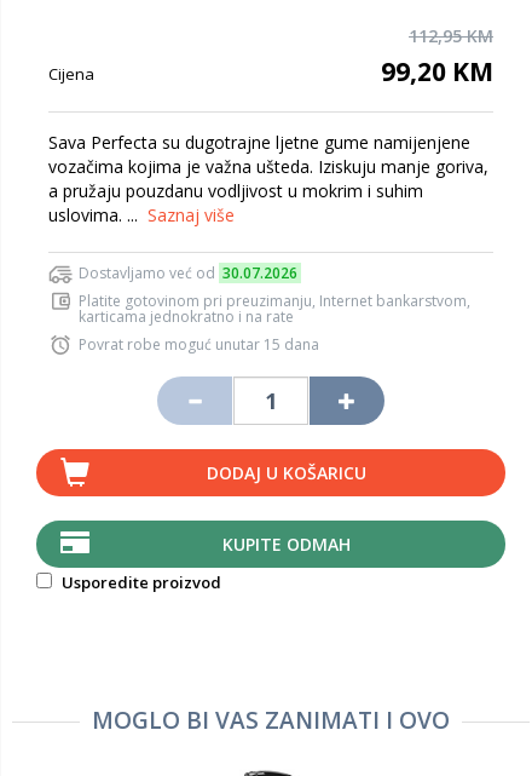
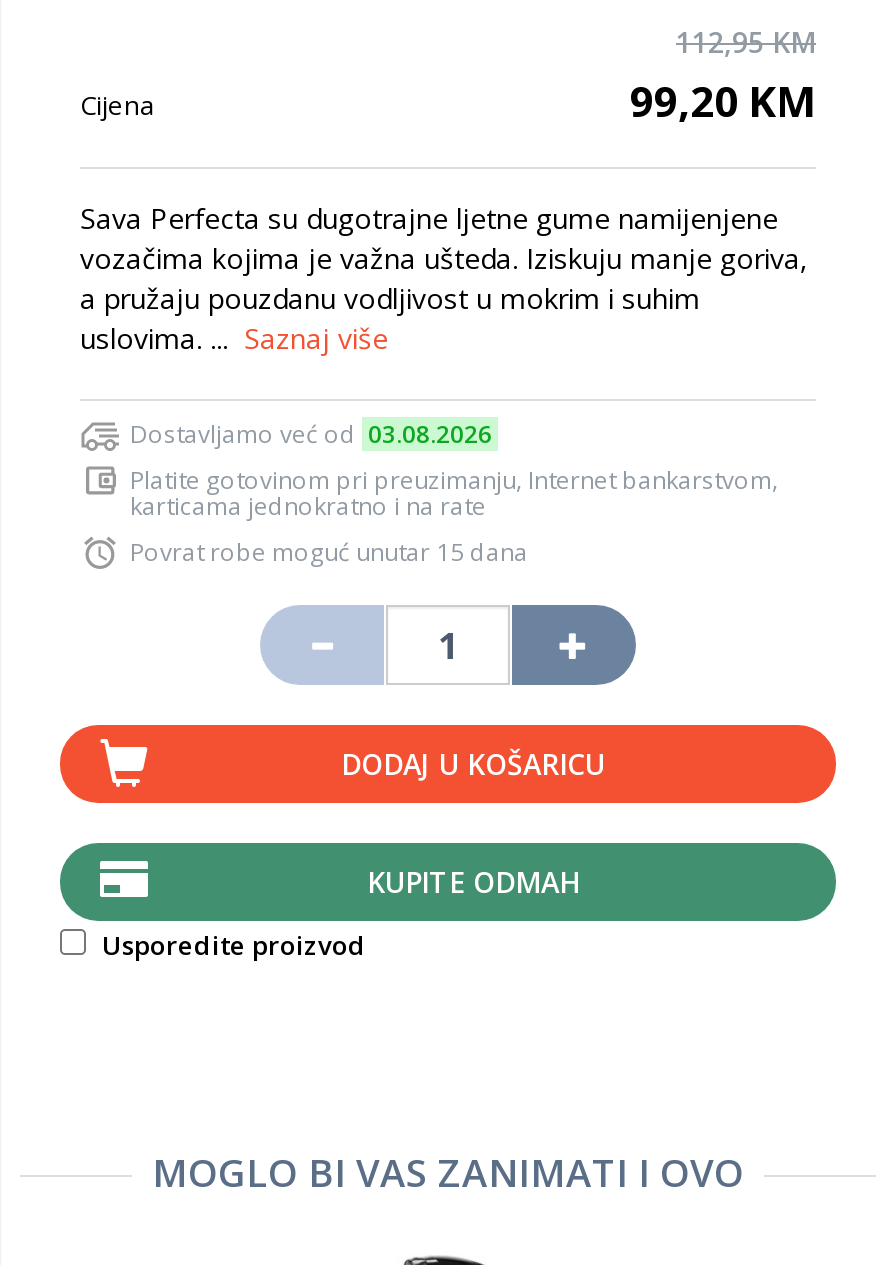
- Dostavljamo već od 30.07.2026
+ Dostavljamo već od 03.08.2026
